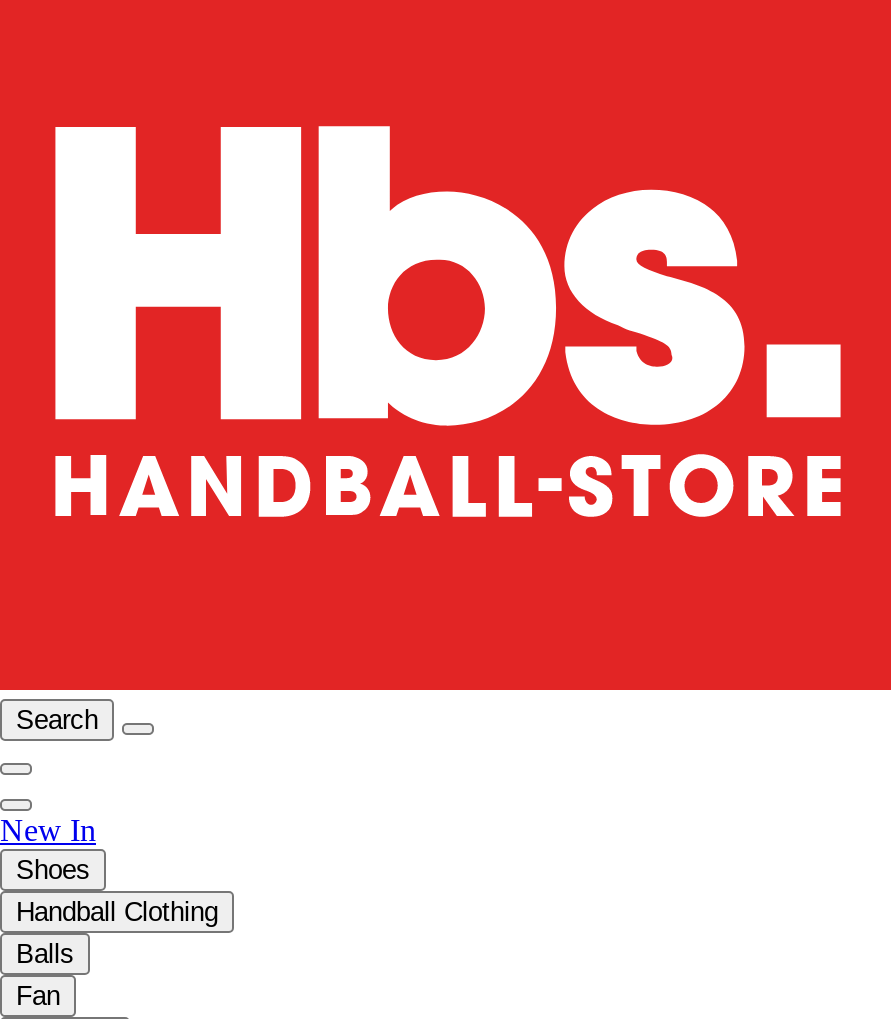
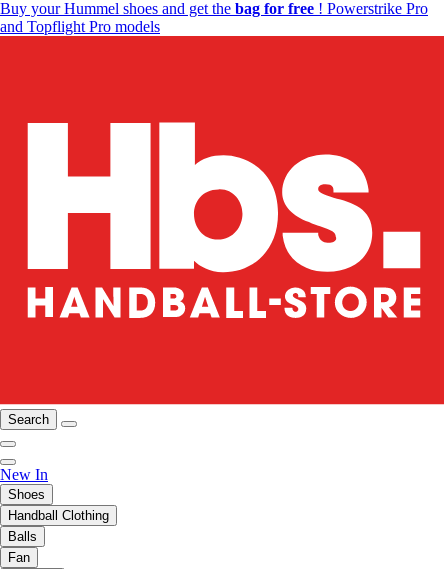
+ Buy your Hummel shoes and get the bag for free! Powerstrike Pro
+ and Topflight Pro models
